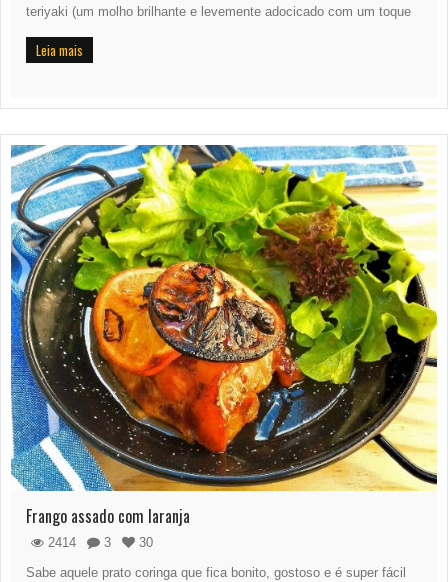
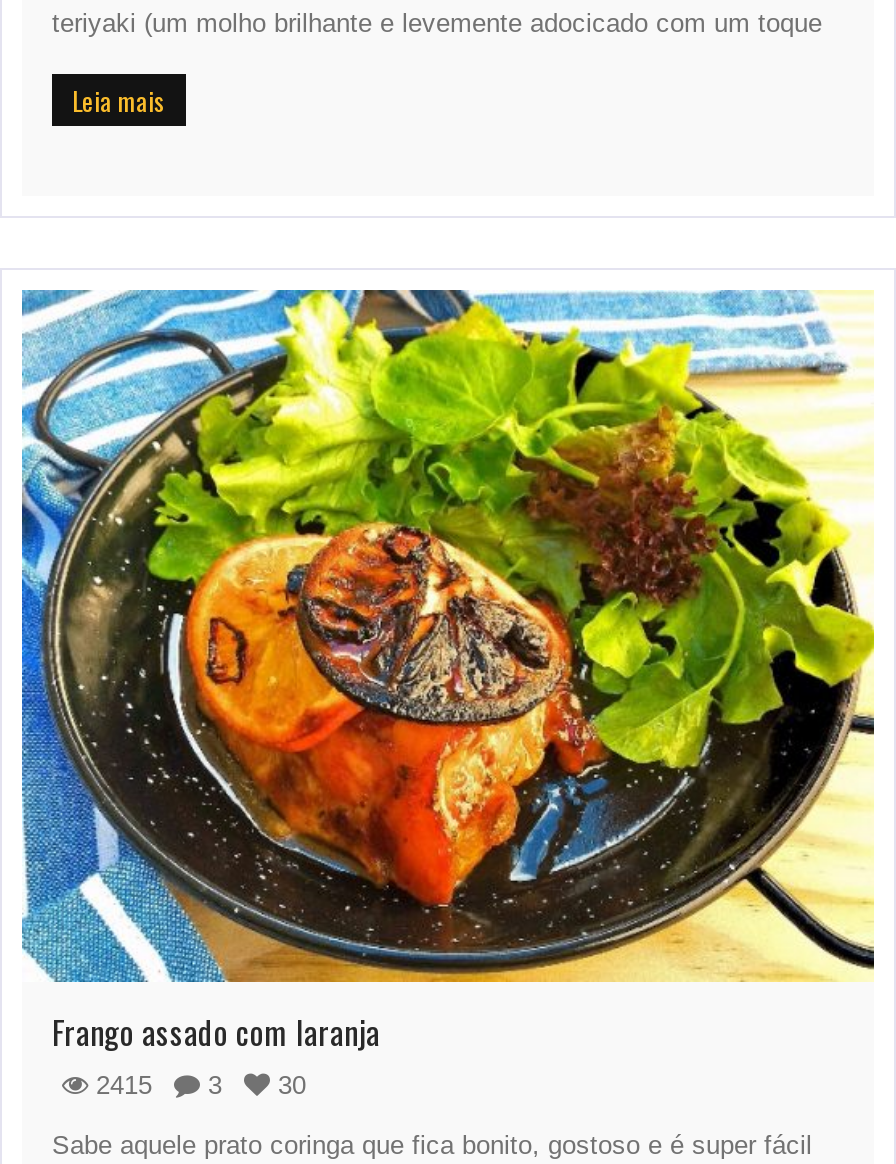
- 2414 3 30
+ 2415 3 30
